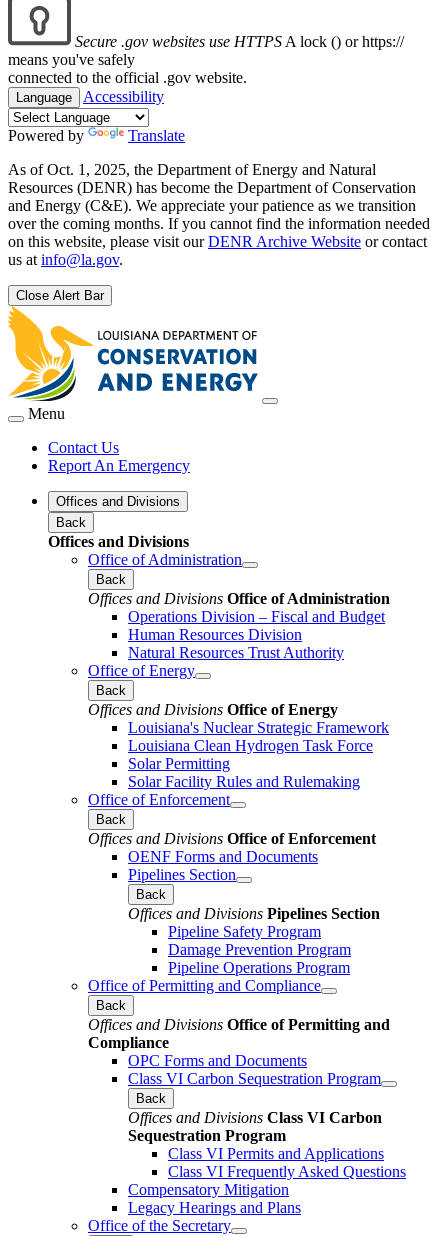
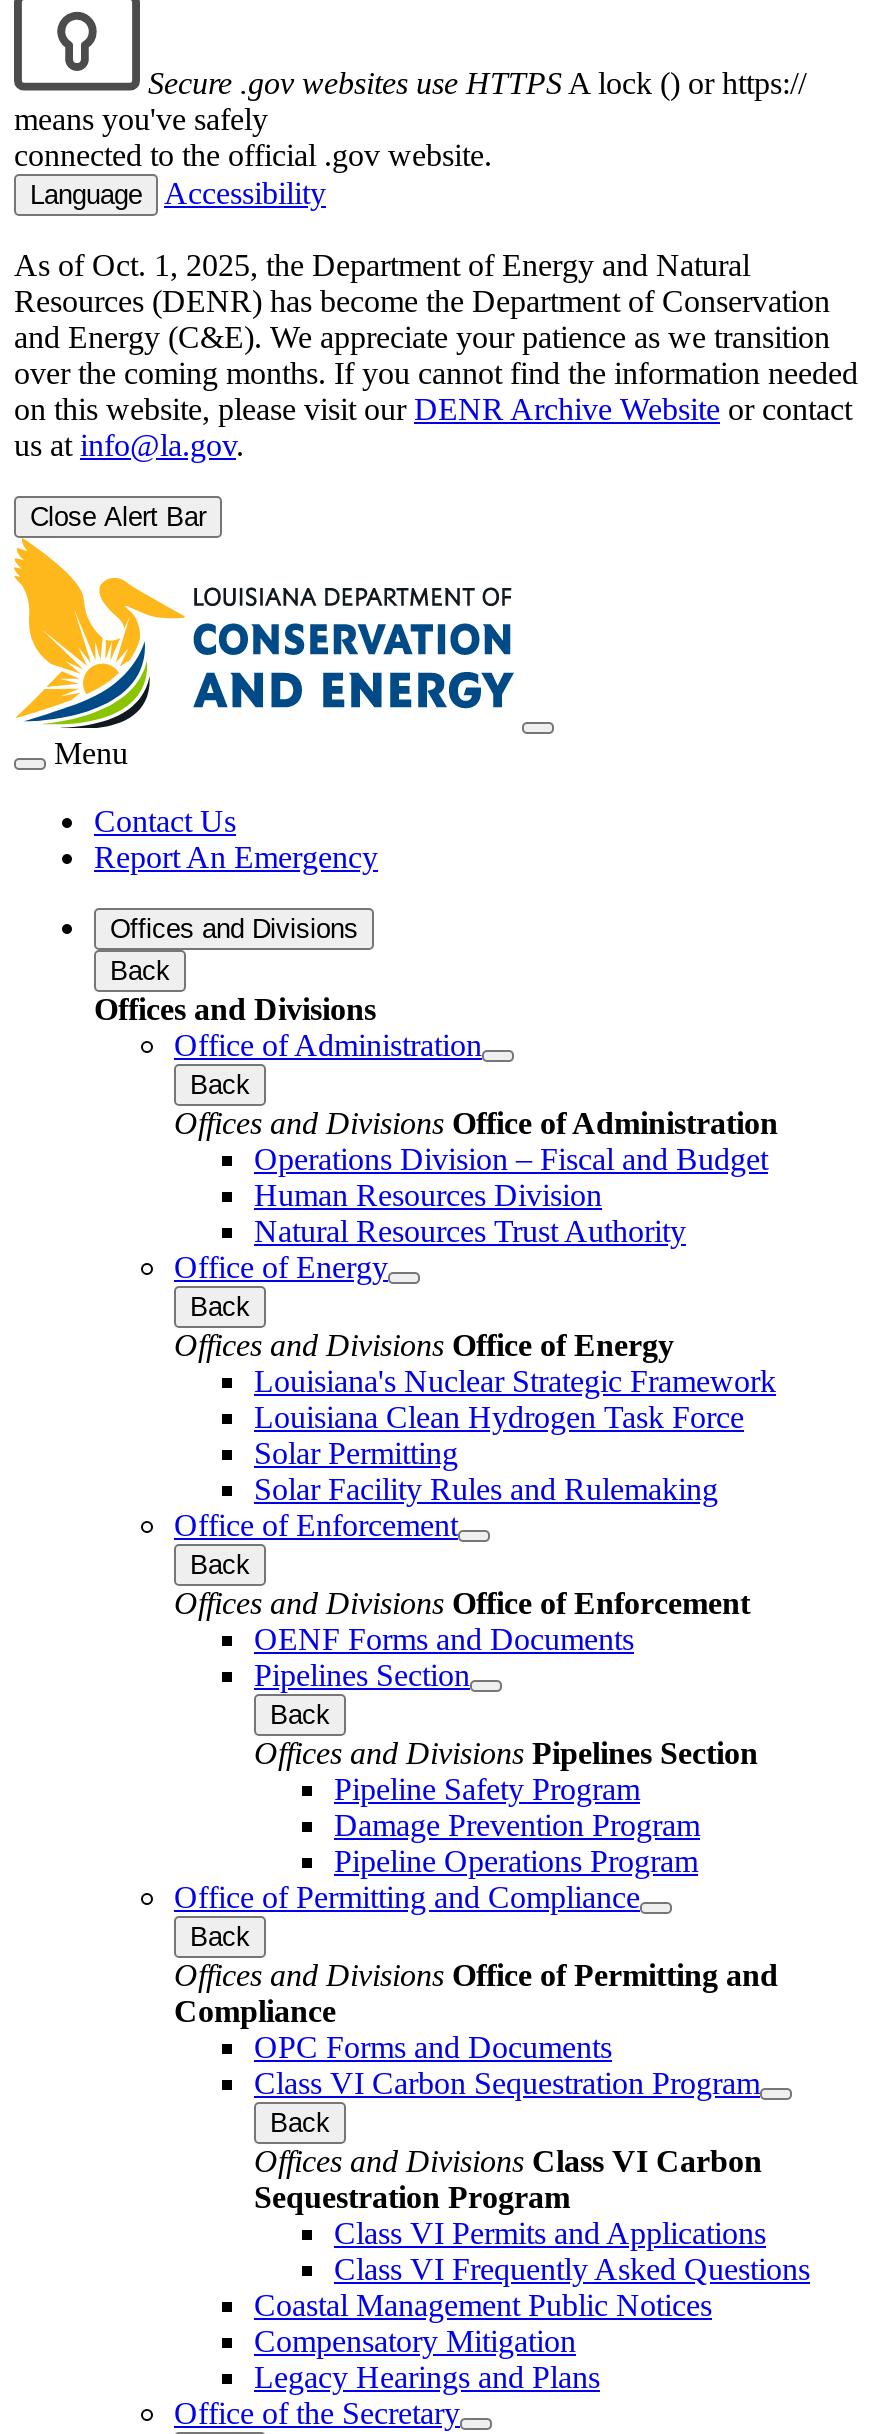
- Powered by
- Translate

moved up: [image] | As of Oct. 1, 2025, the Department of Energy and Natural | Resources (DENR) has become the Department of Conservation | ... | Class VI Permits and Applications | Class VI Frequently Asked Questions

+ Coastal Management Public Notices
